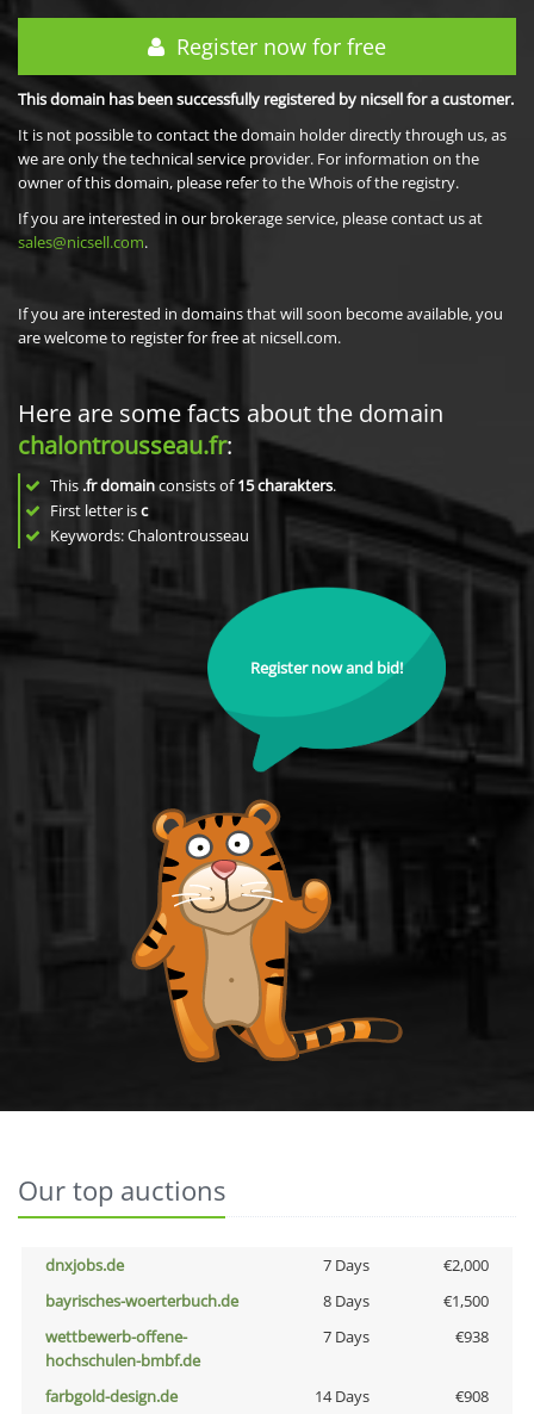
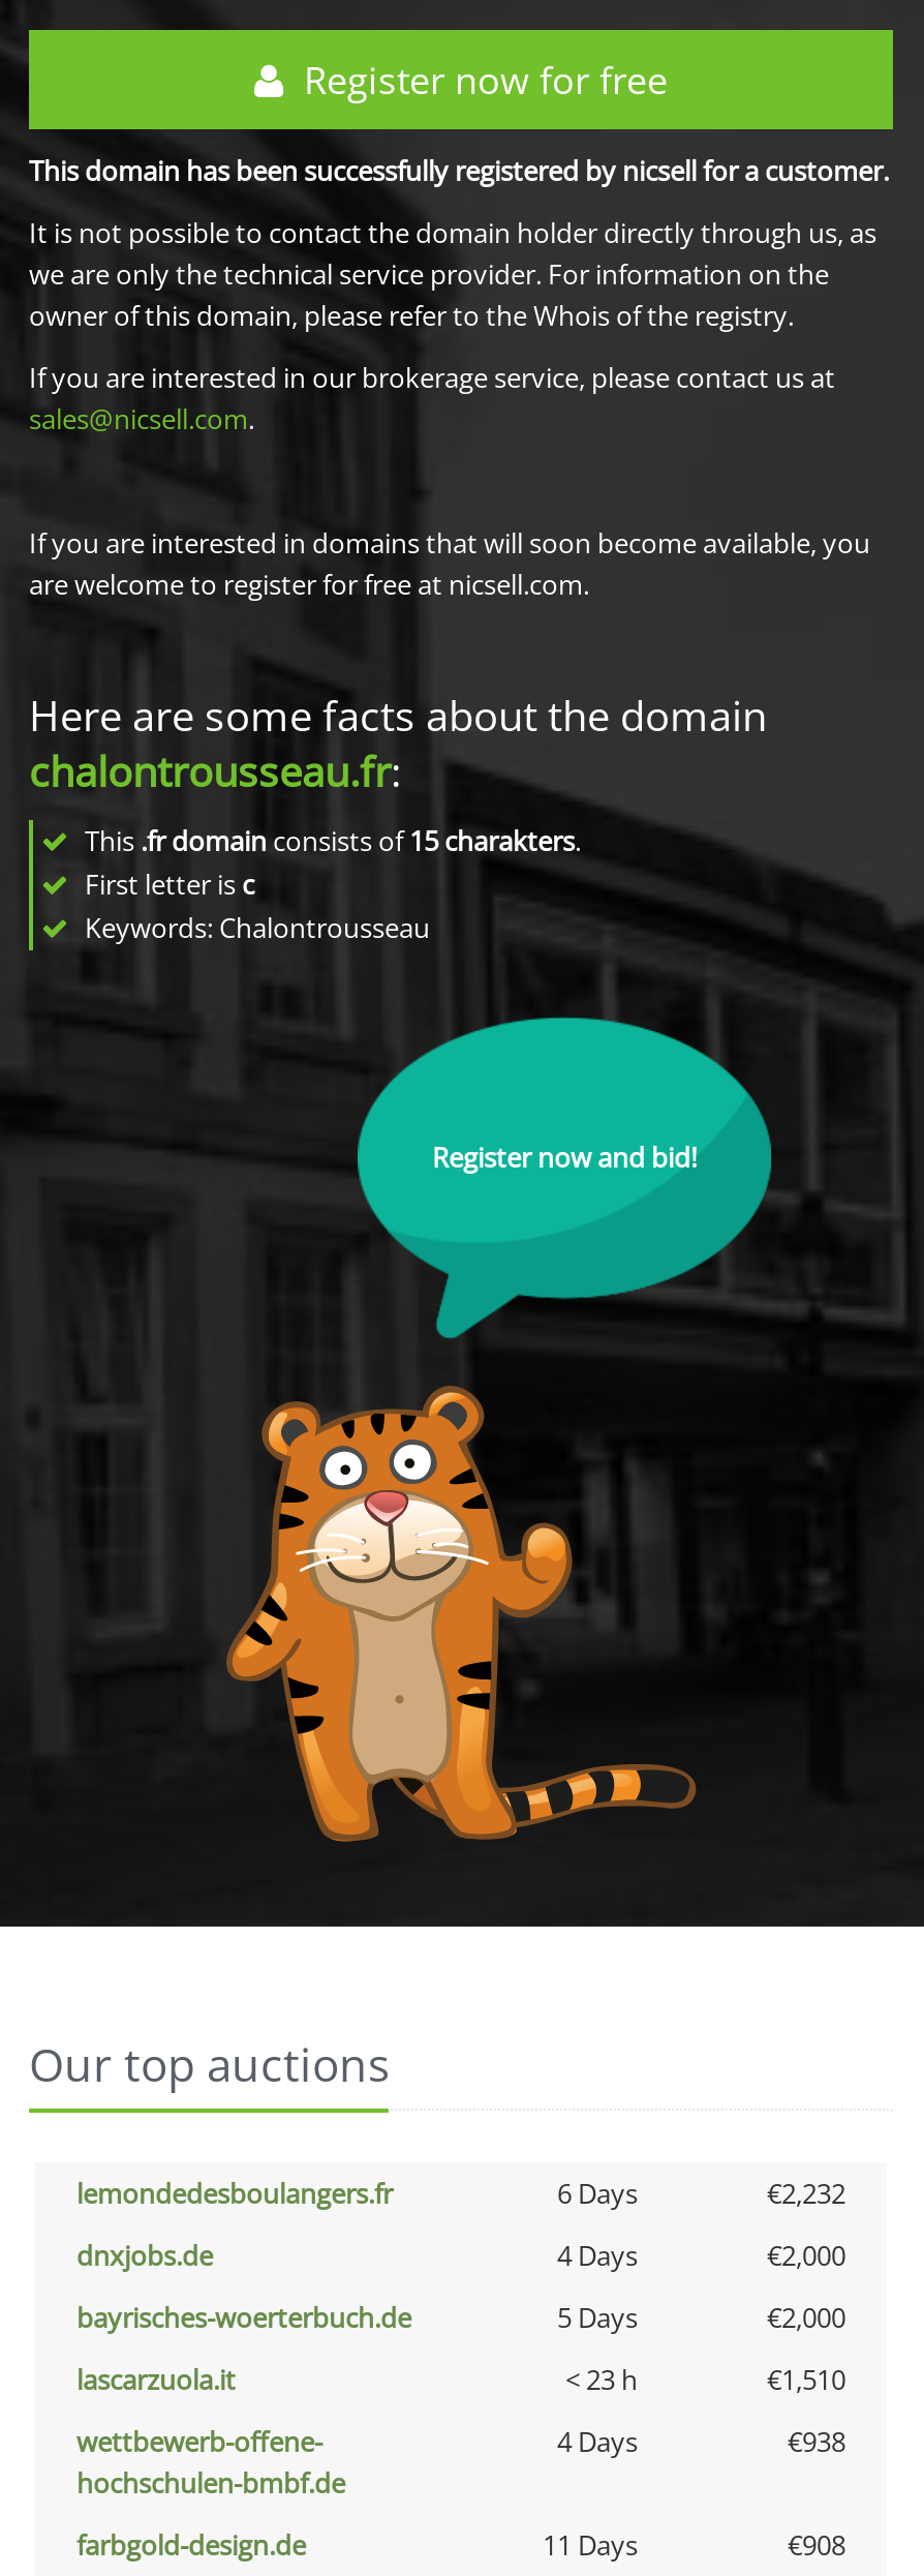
+ lemondedesboulangers.fr
+ 6 Days
+ €2,232

- 7 Days
+ 4 Days

- 8 Days
- €1,500
+ 5 Days
+ €2,000
+ lascarzuola.it
+ < 23 h
+ €1,510

- 7 Days
+ 4 Days

- 14 Days
+ 11 Days
